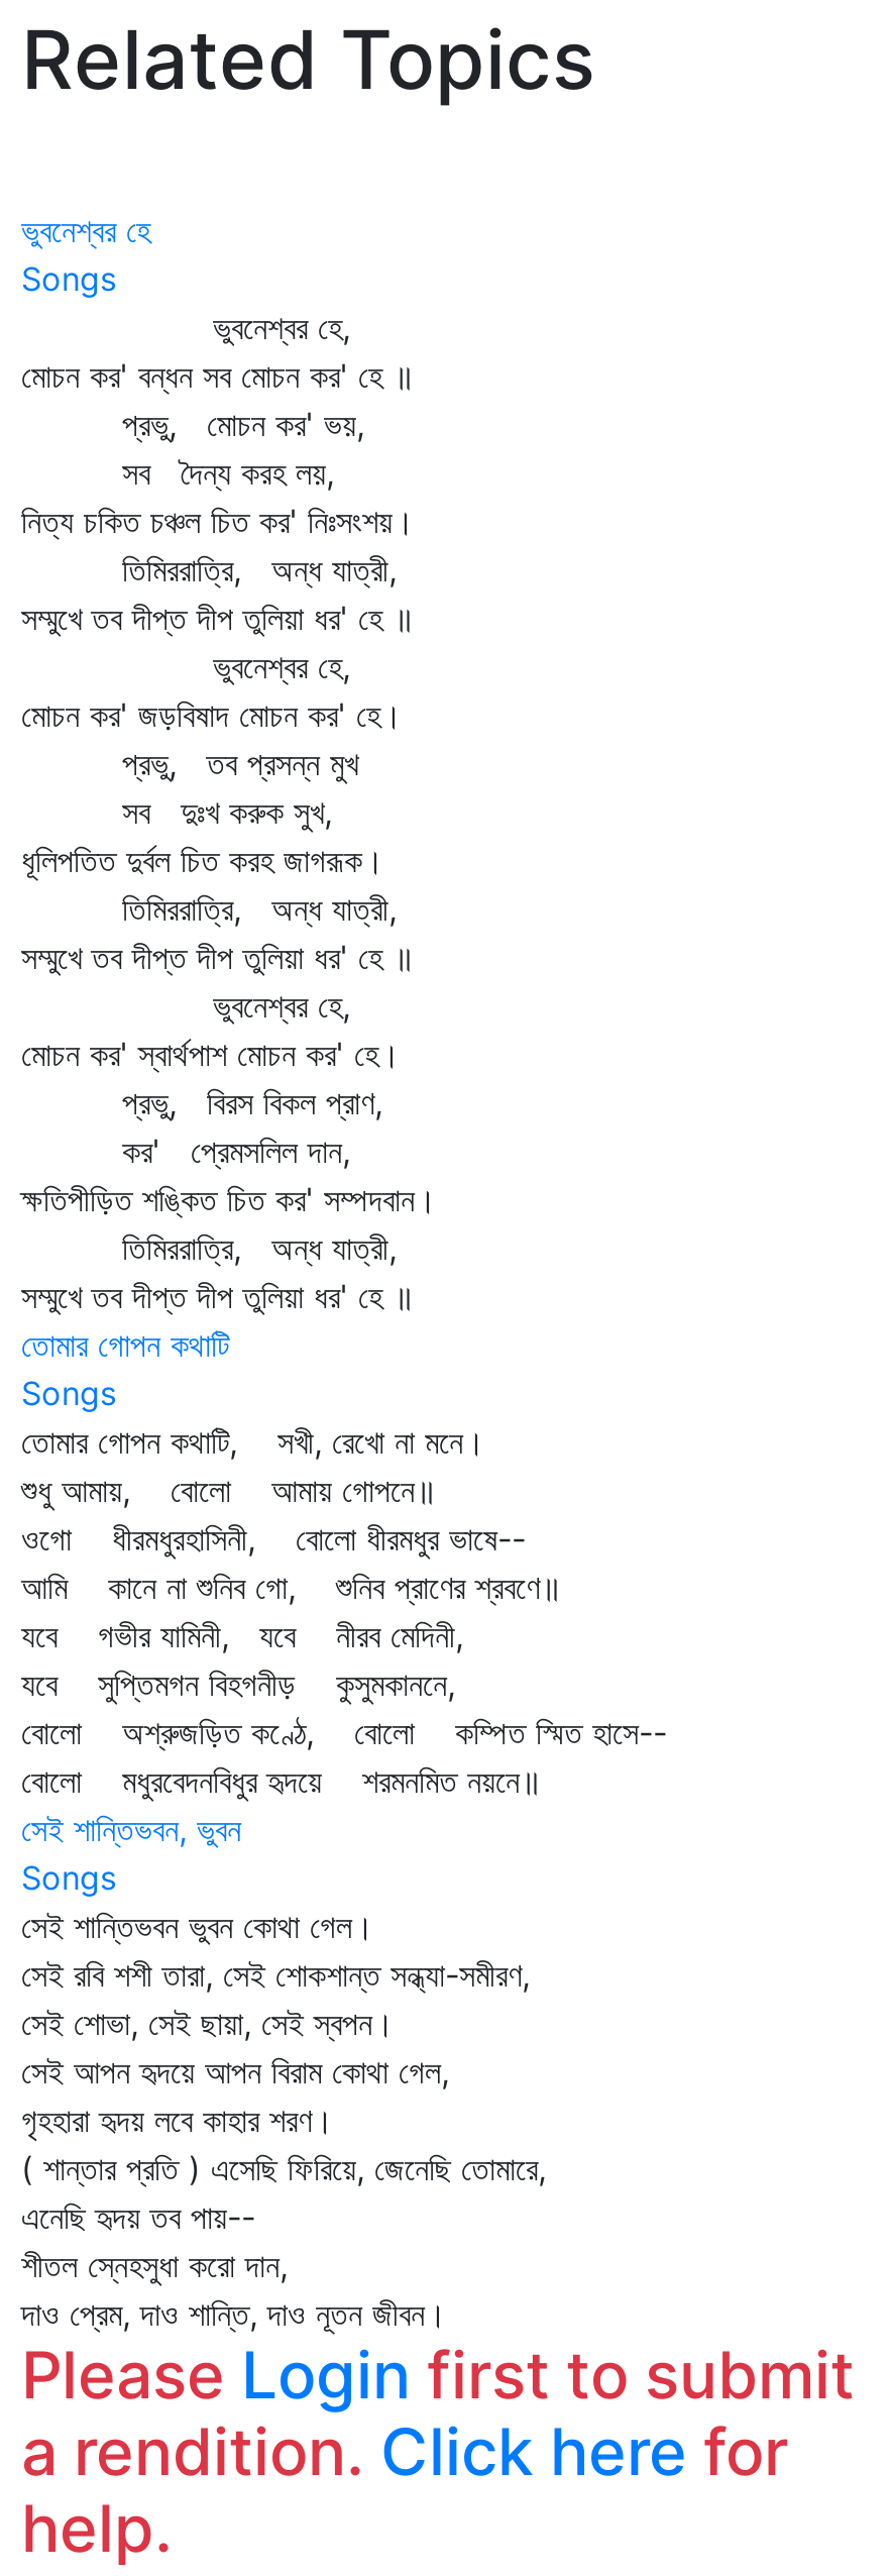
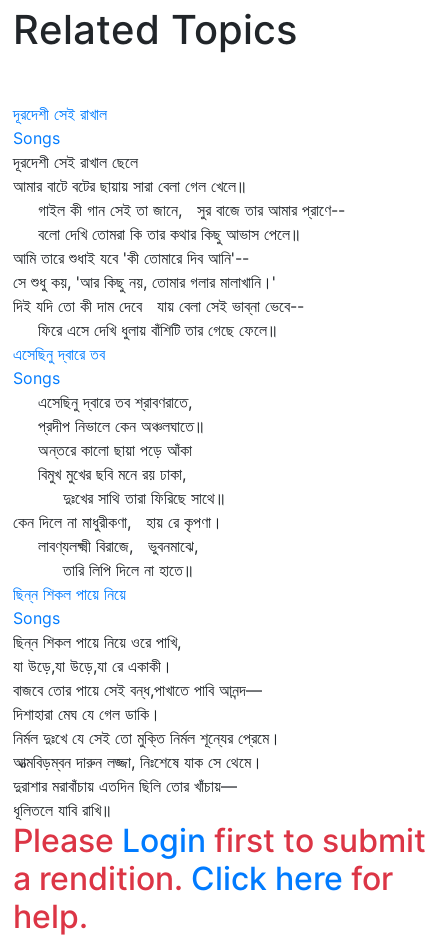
- ভুবনেশ্বর হে
+ দূরদেশী সেই রাখাল

- ভুবনেশ্বর হে,
- মোচন কর' বন্ধন সব মোচন কর' হে ॥
- প্রভু, মোচন কর' ভয়,
- সব দৈন্য করহ লয়,
- নিত্য চকিত চঞ্চল চিত কর' নিঃসংশয়।
- তিমিররাত্রি, অন্ধ যাত্রী,
- সম্মুখে তব দীপ্ত দীপ তুলিয়া ধর' হে ॥
- ভুবনেশ্বর হে,
- মোচন কর' জড়বিষাদ মোচন কর' হে।
- প্রভু, তব প্রসন্ন মুখ
- সব দুঃখ করুক সুখ,
- ধূলিপতিত দুর্বল চিত করহ জাগরূক।
- তিমিররাত্রি, অন্ধ যাত্রী,
- সম্মুখে তব দীপ্ত দীপ তুলিয়া ধর' হে ॥
- ভুবনেশ্বর হে,
- মোচন কর' স্বার্থপাশ মোচন কর' হে।
- প্রভু, বিরস বিকল প্রাণ,
- কর' প্রেমসলিল দান,
- ক্ষতিপীড়িত শঙ্কিত চিত কর' সম্পদবান।
- তিমিররাত্রি, অন্ধ যাত্রী,
- সম্মুখে তব দীপ্ত দীপ তুলিয়া ধর' হে ॥
- তোমার গোপন কথাটি
+ দূরদেশী সেই রাখাল ছেলে
+ আমার বাটে বটের ছায়ায় সারা বেলা গেল খেলে॥
+ গাইল কী গান সেই তা জানে, সুর বাজে তার আমার প্রাণে--
+ বলো দেখি তোমরা কি তার কথার কিছু আভাস পেলে॥
+ আমি তারে শুধাই যবে 'কী তোমারে দিব আনি'--
+ সে শুধু কয়, 'আর কিছু নয়, তোমার গলার মালাখানি।'
+ দিই যদি তো কী দাম দেবে যায় বেলা সেই ভাব্‌না ভেবে--
+ ফিরে এসে দেখি ধুলায় বাঁশিটি তার গেছে ফেলে॥
+ এসেছিনু দ্বারে তব

- তোমার গোপন কথাটি, সখী, রেখো না মনে।
- শুধু আমায়, বোলো আমায় গোপনে॥
- ওগো ধীরমধুরহাসিনী, বোলো ধীরমধুর ভাষে--
- আমি কানে না শুনিব গো, শুনিব প্রাণের শ্রবণে॥
- যবে গভীর যামিনী, যবে নীরব মেদিনী,
- যবে সুপ্তিমগন বিহগনীড় কুসুমকাননে,
- বোলো অশ্রুজড়িত কণ্ঠে, বোলো কম্পিত স্মিত হাসে--
- বোলো মধুরবেদনবিধুর হৃদয়ে শরমনমিত নয়নে॥
- সেই শান্তিভবন, ভুবন
+ এসেছিনু দ্বারে তব শ্রাবণরাতে,
+ প্রদীপ নিভালে কেন অঞ্চলঘাতে॥
+ অন্তরে কালো ছায়া পড়ে আঁকা
+ বিমুখ মুখের ছবি মনে রয় ঢাকা,
+ দুঃখের সাথি তারা ফিরিছে সাথে॥
+ কেন দিলে না মাধুরীকণা, হায় রে কৃপণা।
+ লাবণ্যলক্ষ্মী বিরাজে, ভুবনমাঝে,
+ তারি লিপি দিলে না হাতে॥
+ ছিন্ন শিকল পায়ে নিয়ে

- সেই শান্তিভবন ভুবন কোথা গেল।
- সেই রবি শশী তারা, সেই শোকশান্ত সন্ধ্যা-সমীরণ,
- সেই শোভা, সেই ছায়া, সেই স্বপন।
- সেই আপন হৃদয়ে আপন বিরাম কোথা গেল,
- গৃহহারা হৃদয় লবে কাহার শরণ।
- ( শান্তার প্রতি ) এসেছি ফিরিয়ে, জেনেছি তোমারে,
- এনেছি হৃদয় তব পায়--
- শীতল স্নেহসুধা করো দান,
- দাও প্রেম, দাও শান্তি, দাও নূতন জীবন।
+ ছিন্ন শিকল পায়ে নিয়ে ওরে পাখি,
+ যা উড়ে,যা উড়ে,যা রে একাকী।
+ বাজবে তোর পায়ে সেই বন্ধ,পাখাতে পাবি আনন্দ—
+ দিশাহারা মেঘ যে গেল ডাকি।
+ নির্মল দুঃখে যে সেই তো মুক্তি নির্মল শূন্যের প্রেমে।
+ আত্মবিড়ম্বন দারুন লজ্জা, নিঃশেষে যাক সে থেমে।
+ দুরাশার মরাবাঁচায় এতদিন ছিলি তোর খাঁচায়—
+ ধূলিতলে যাবি রাখি॥
